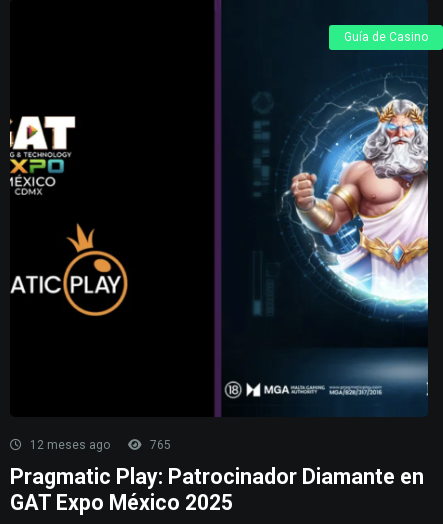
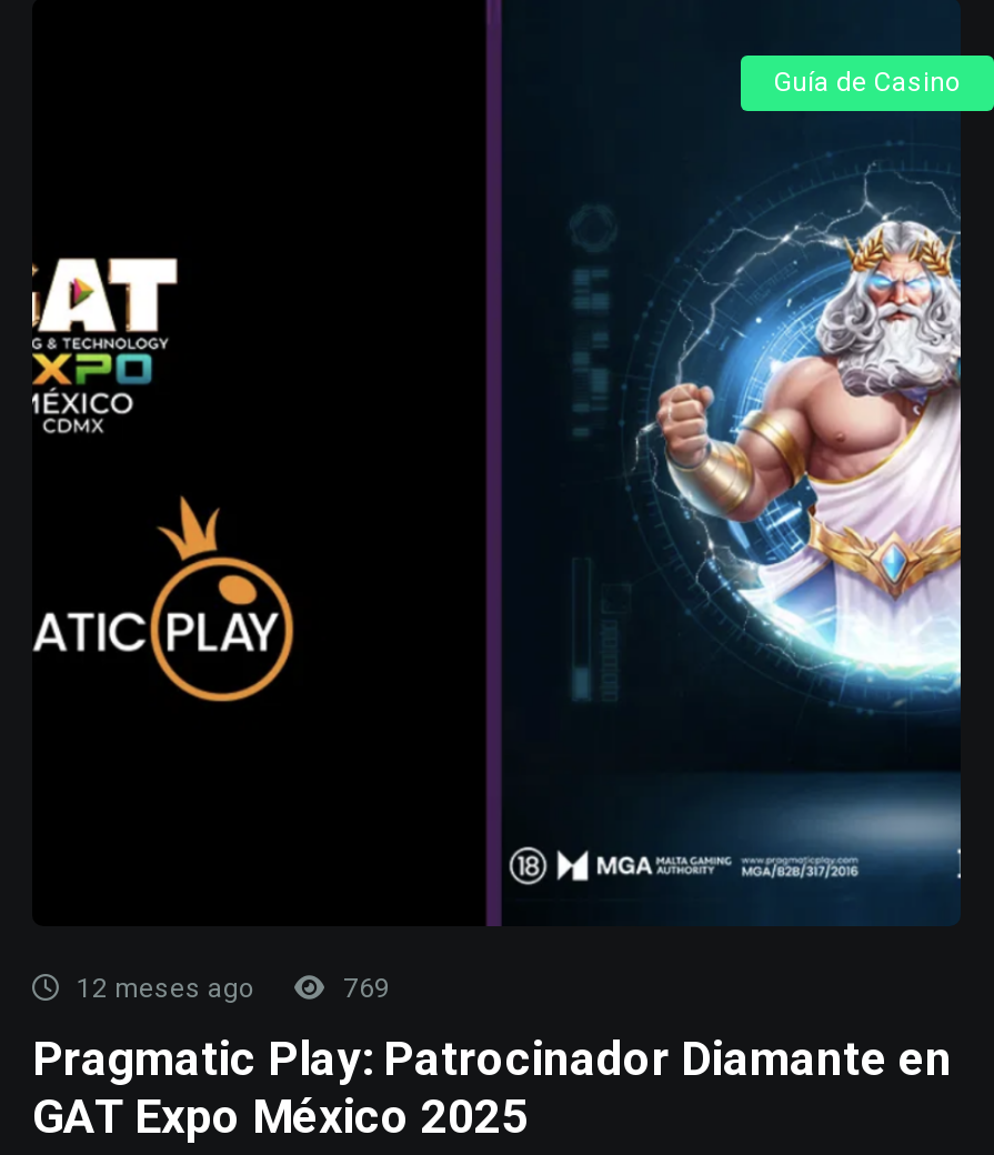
- 765
+ 769
